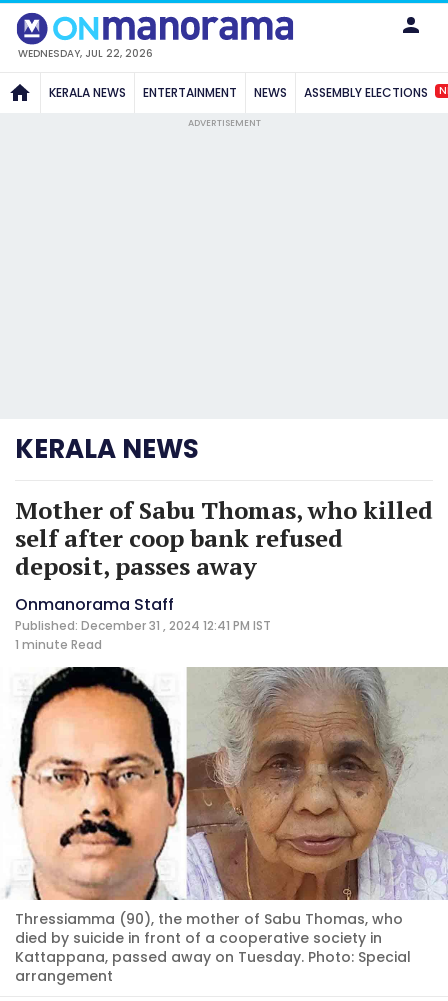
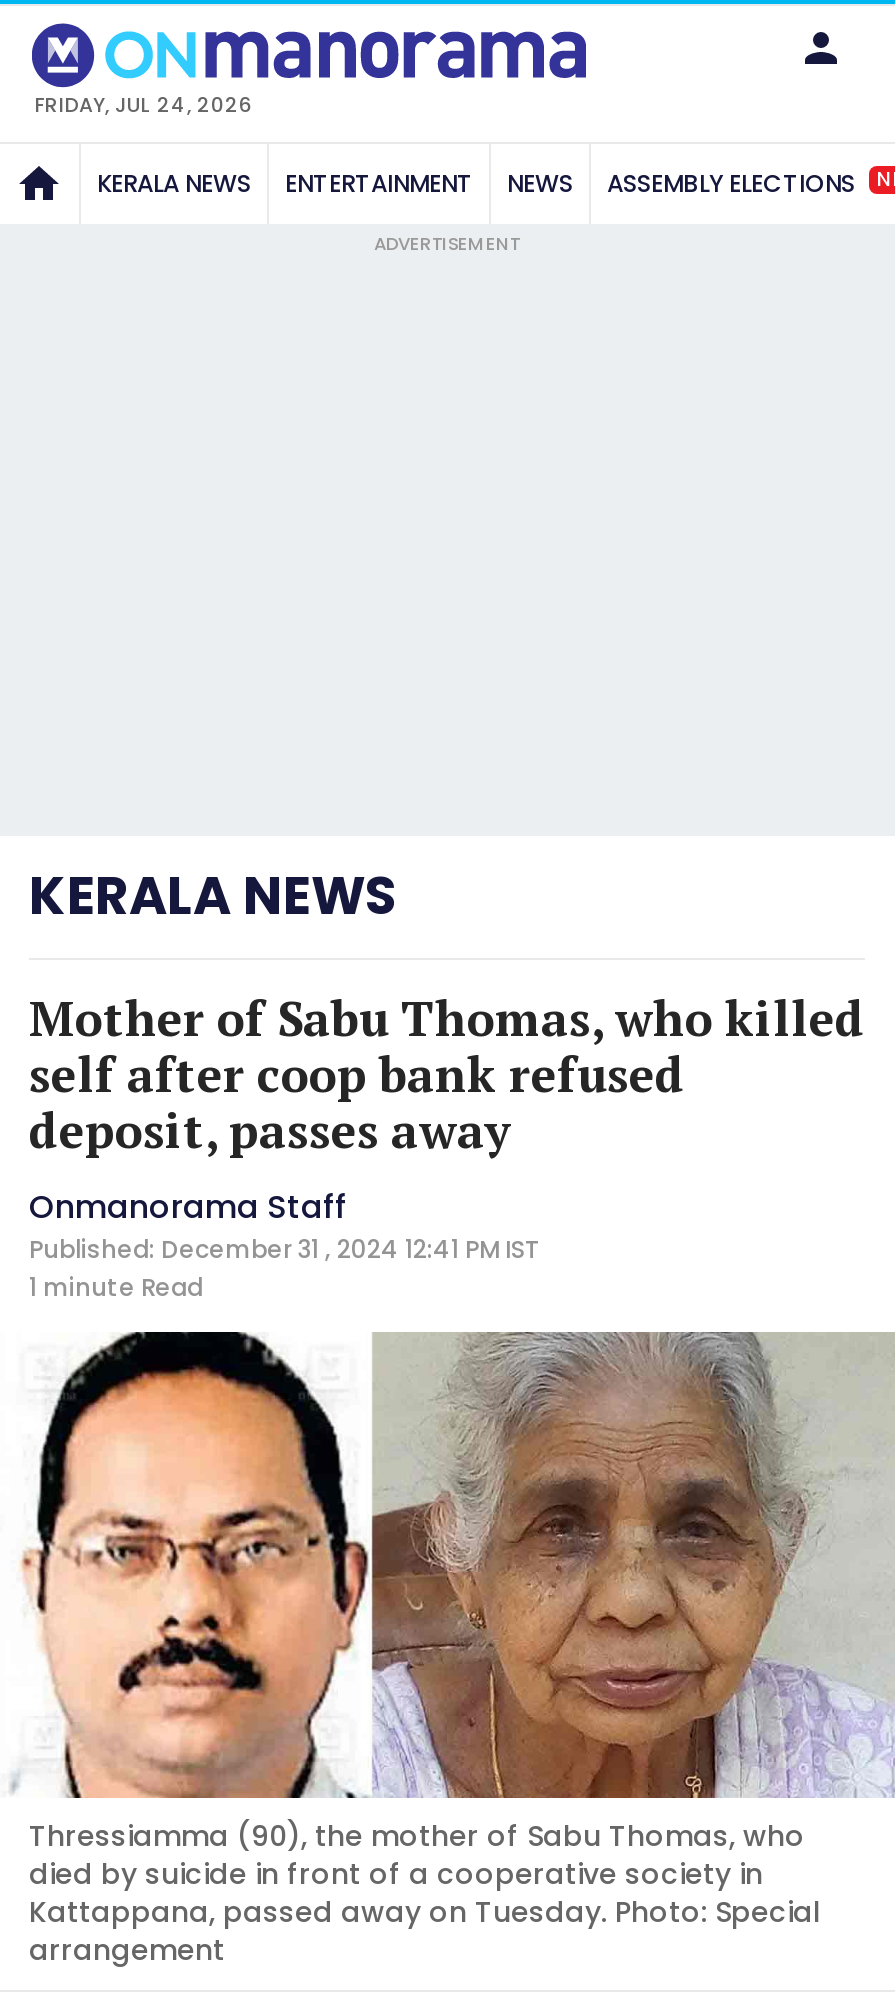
- WEDNESDAY, JUL 22, 2026
+ FRIDAY, JUL 24, 2026
